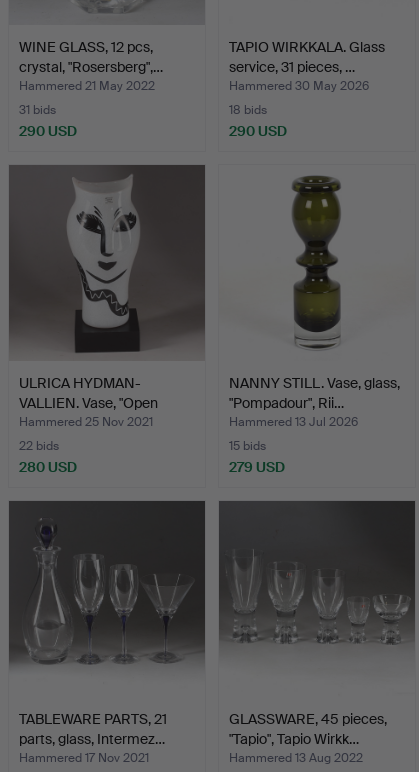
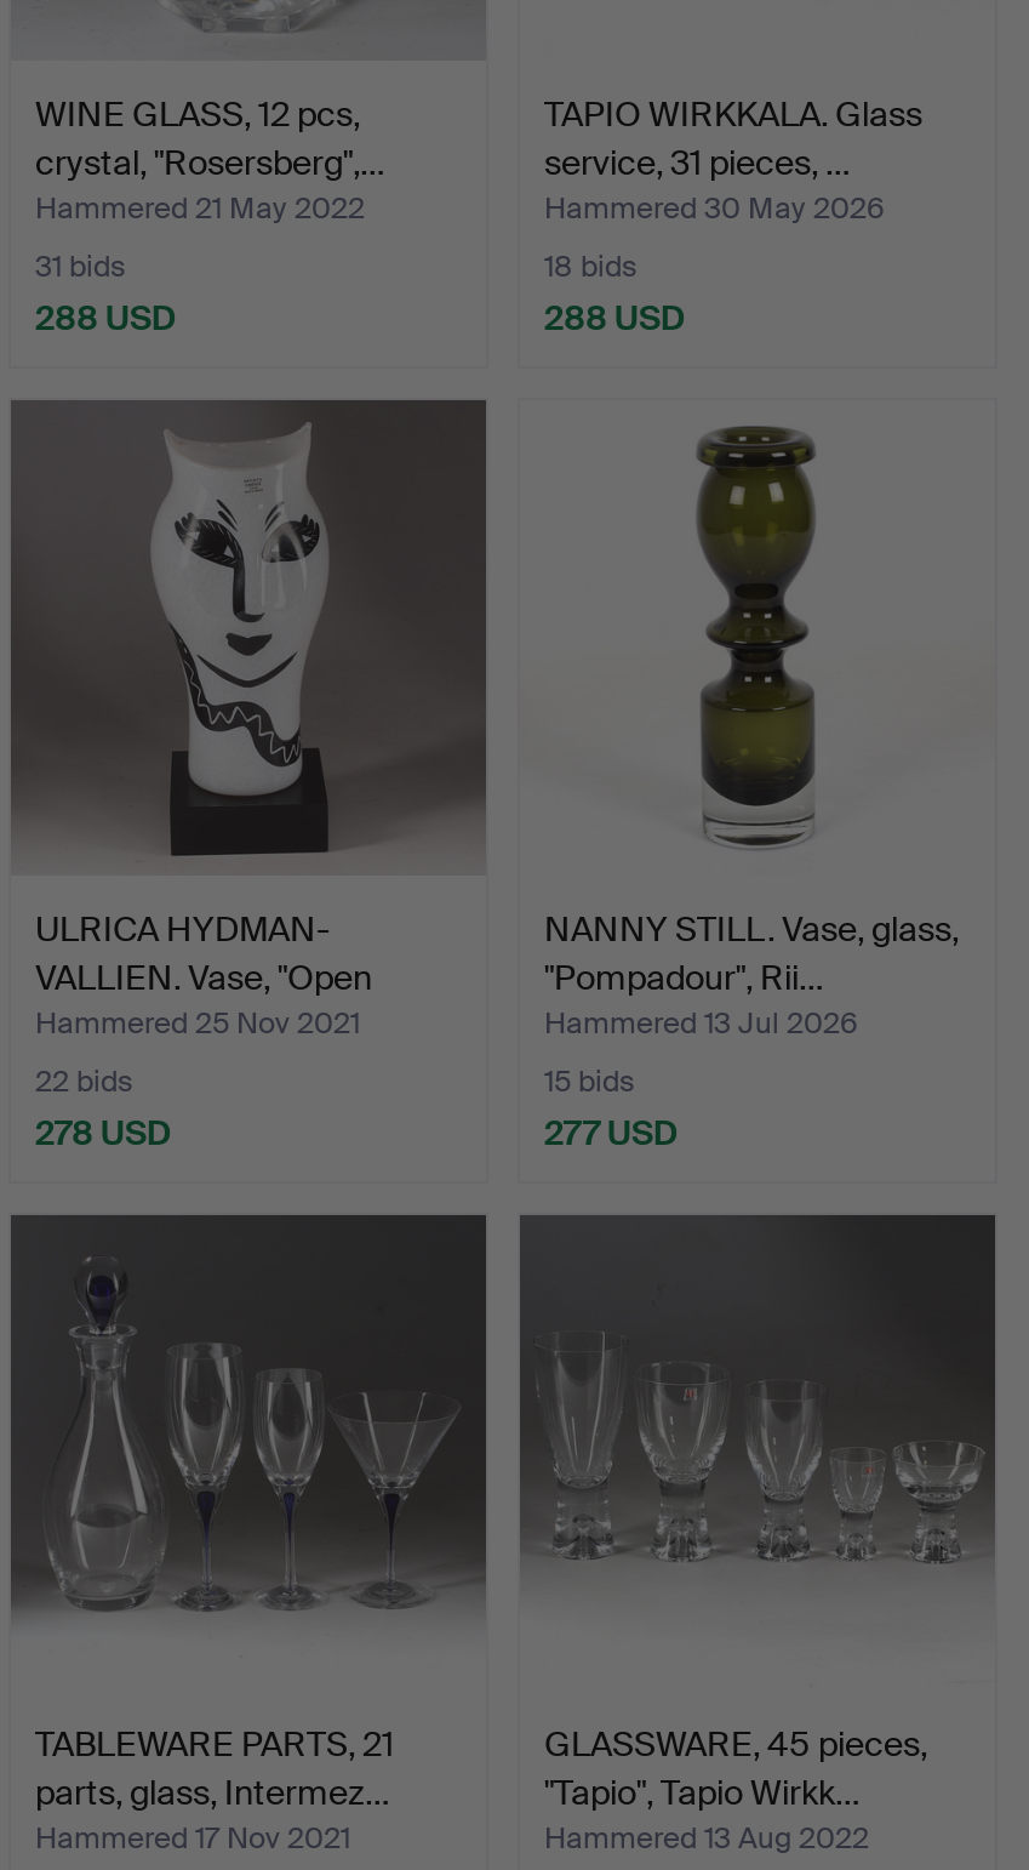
- 290 USD
+ 288 USD

- 290 USD
+ 288 USD

- 280 USD
+ 278 USD

- 279 USD
+ 277 USD
